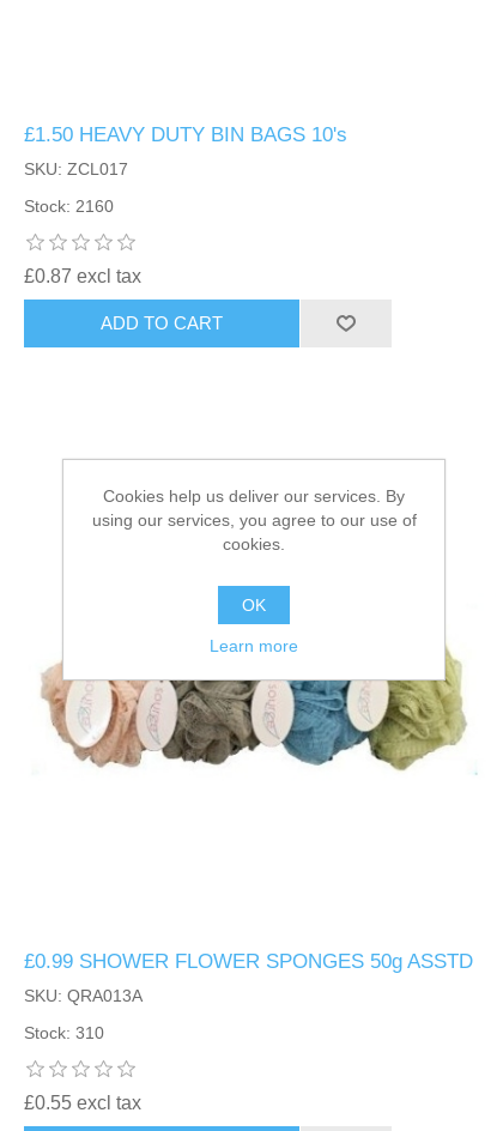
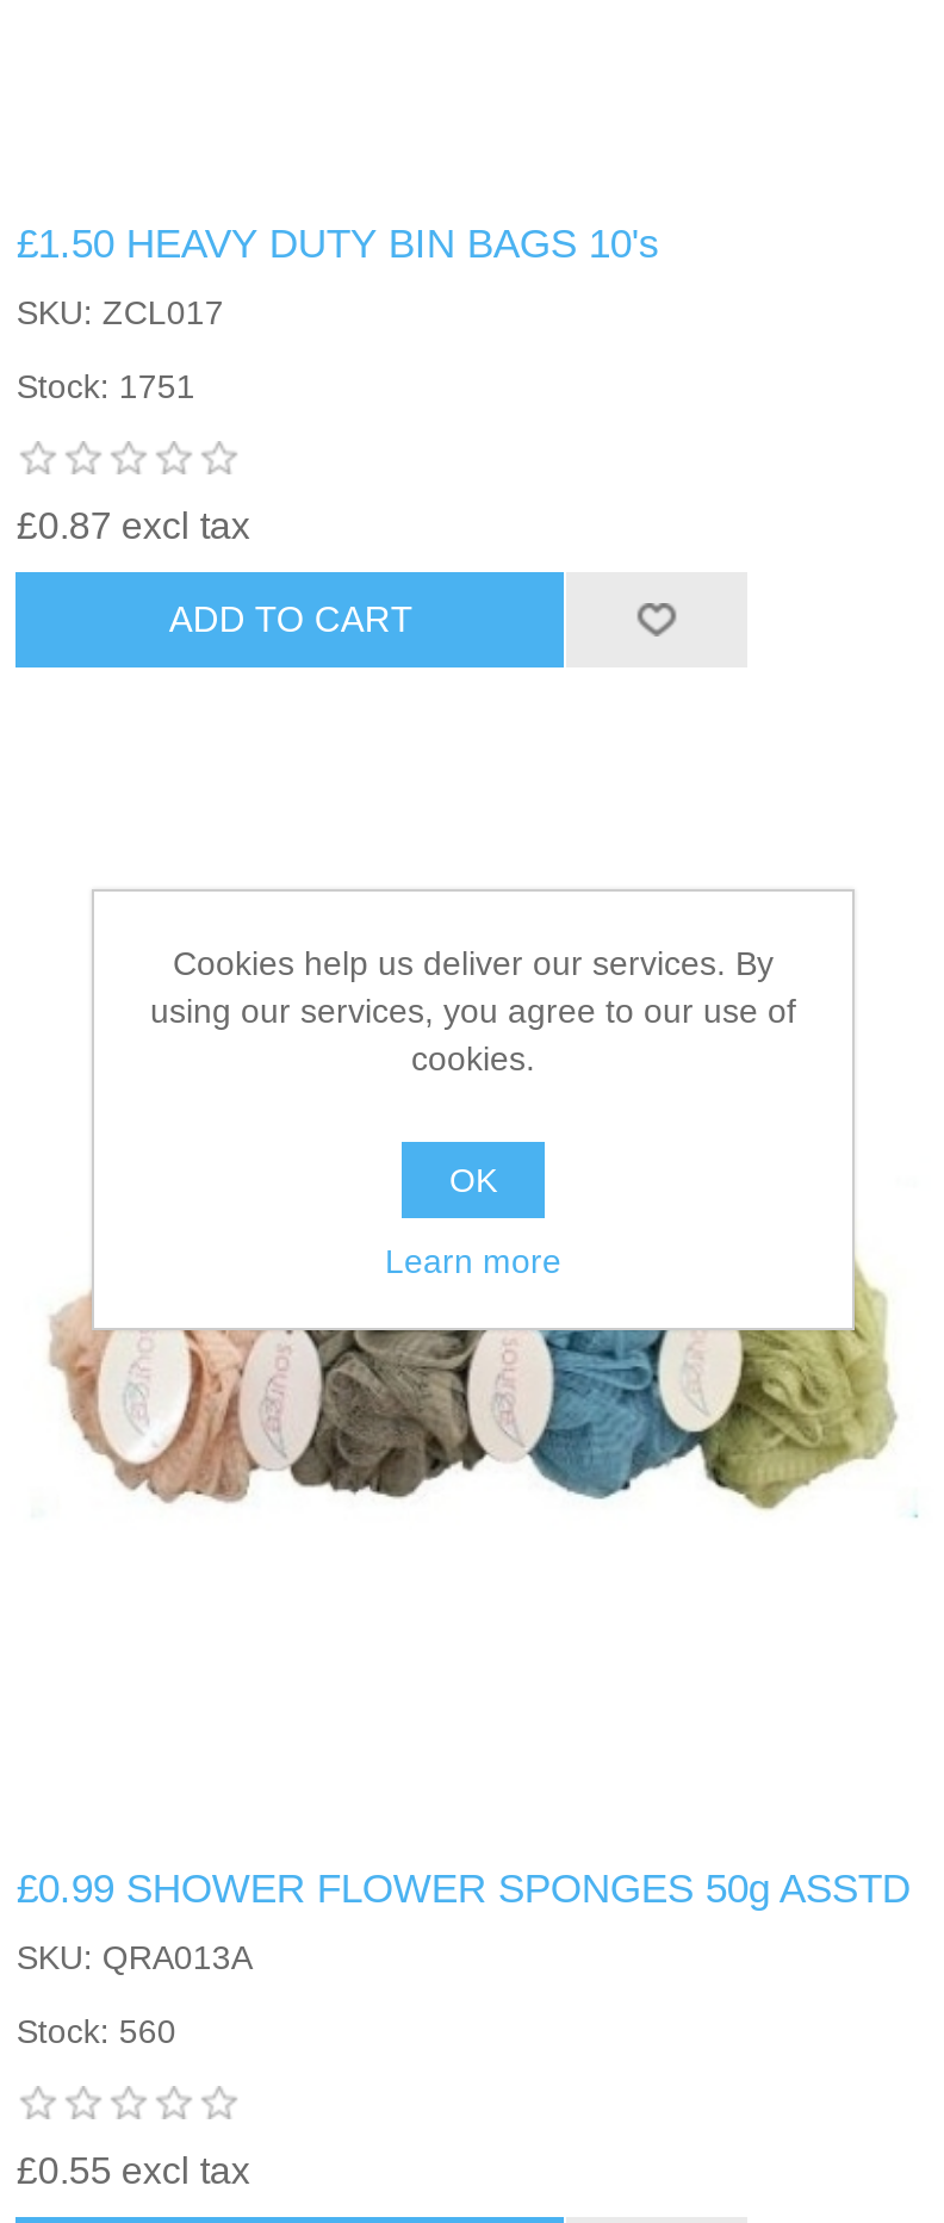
- Stock: 2160
+ Stock: 1751

- Stock: 310
+ Stock: 560
